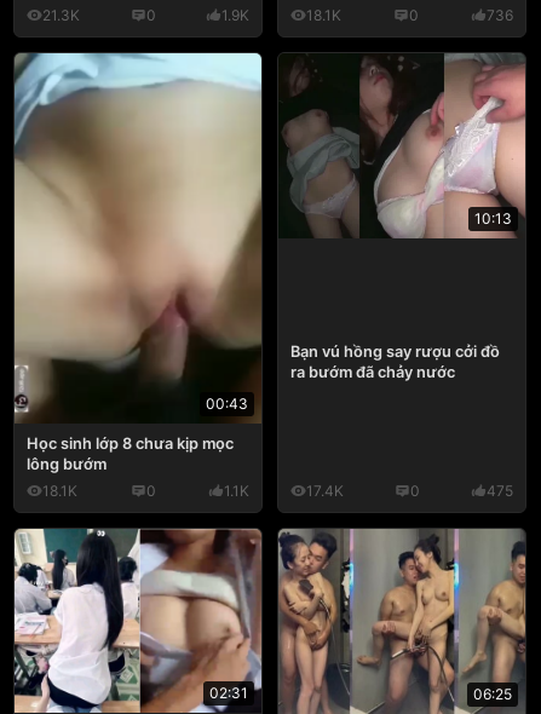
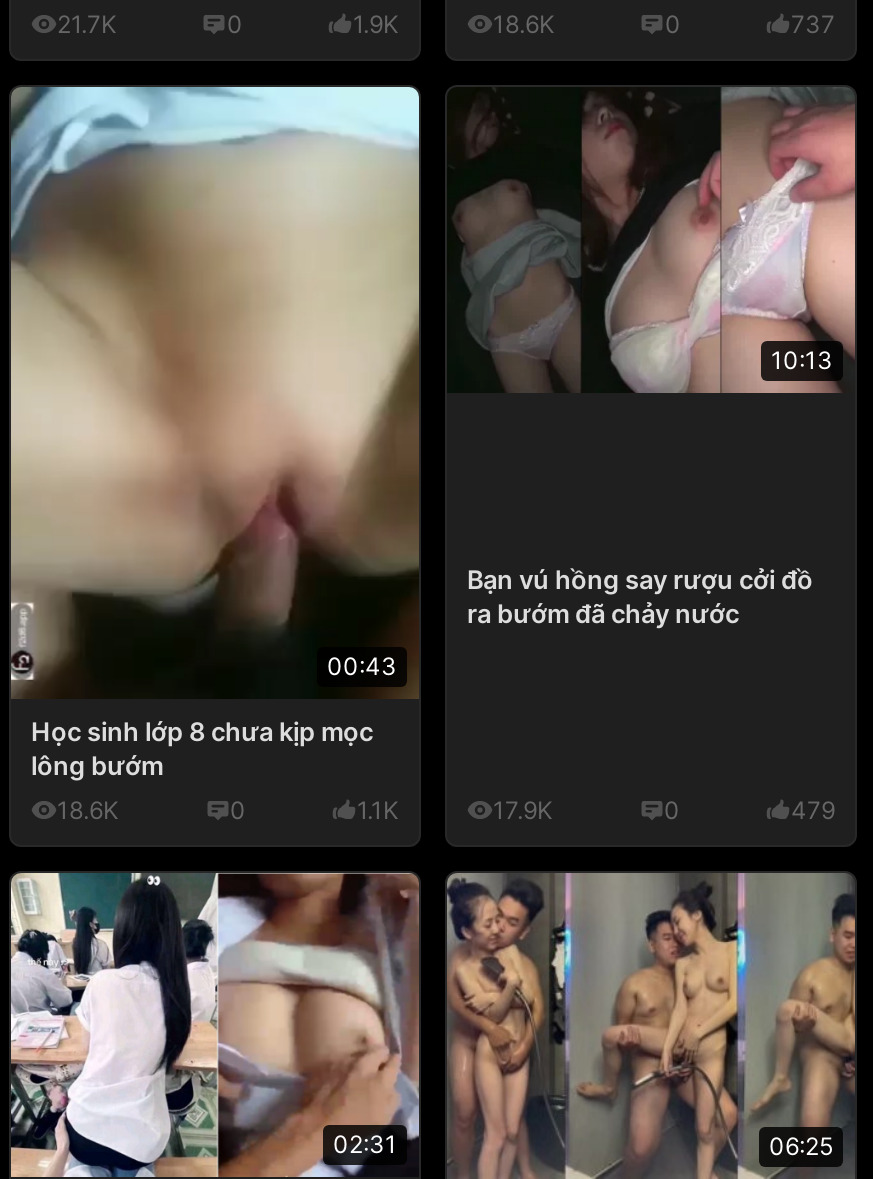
- 21.3K
+ 21.7K

- 18.1K
+ 18.6K

- 736
+ 737

- 18.1K
+ 18.6K

- 17.4K
+ 17.9K

- 475
+ 479
